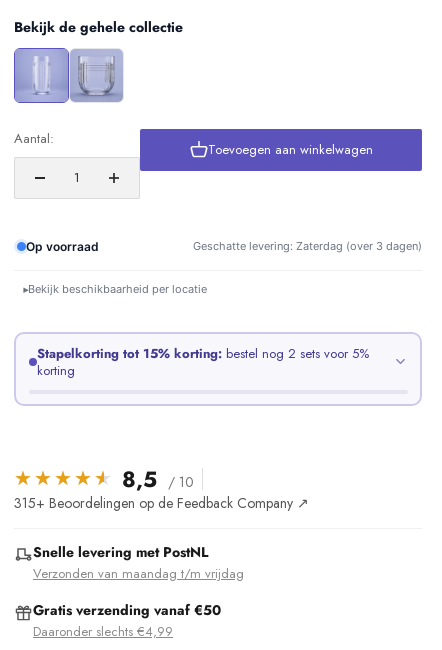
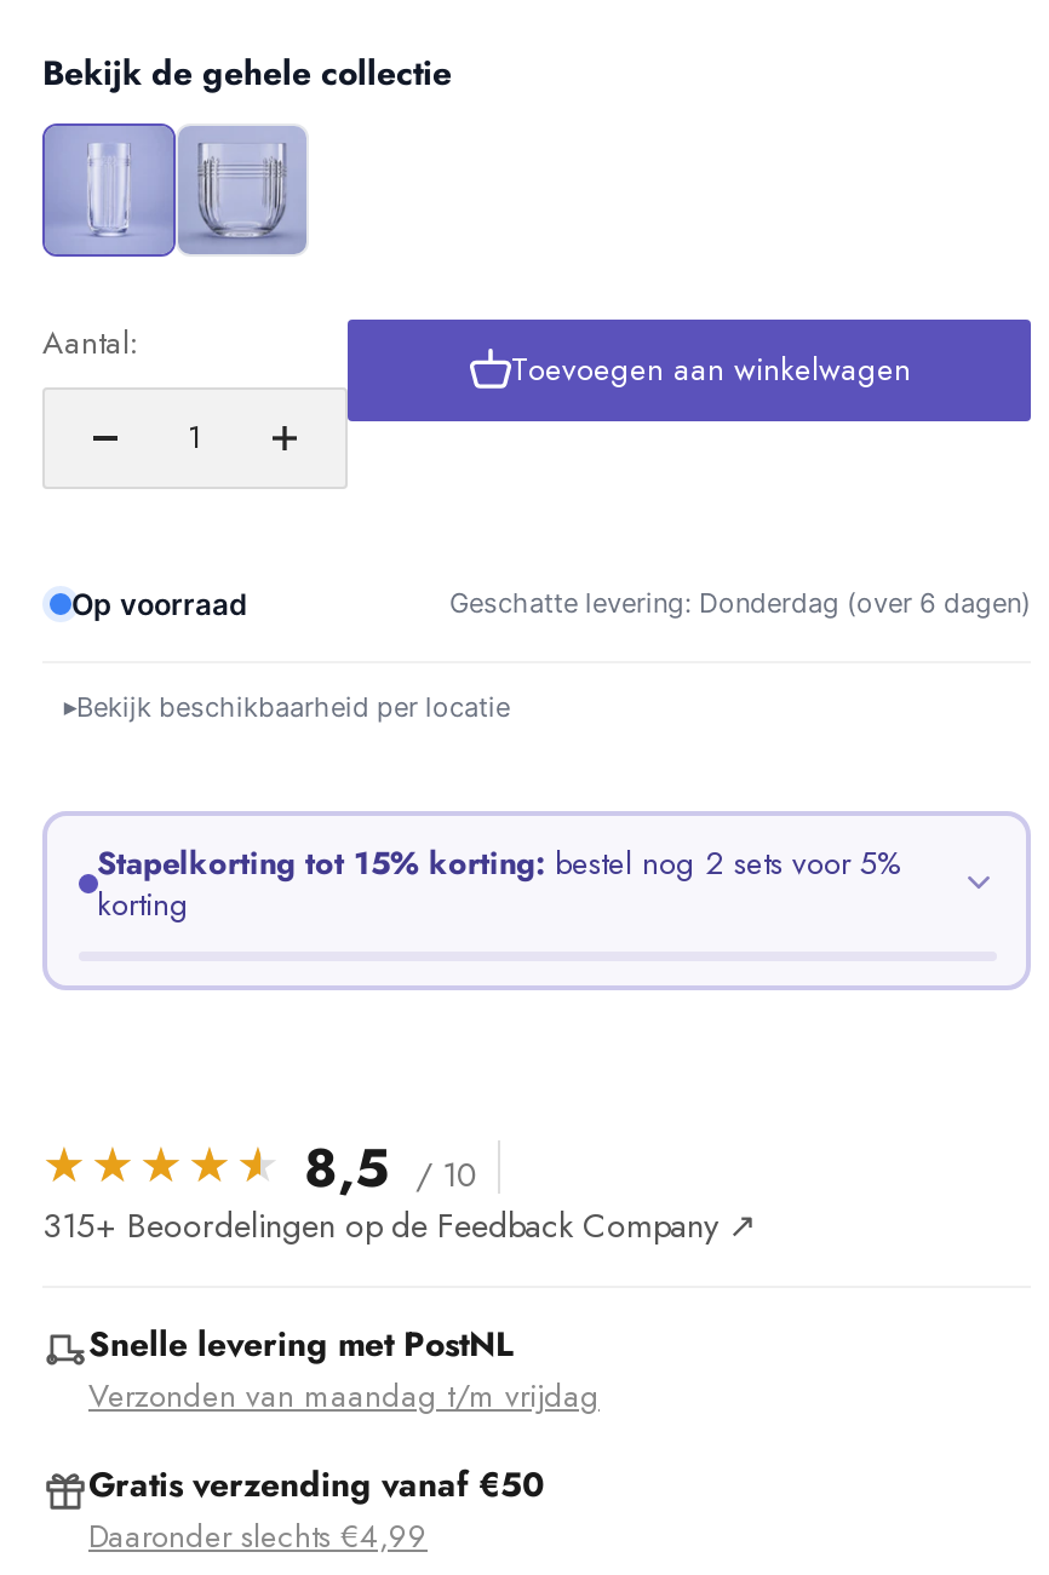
- Geschatte levering: Zaterdag (over 3 dagen)
+ Geschatte levering: Donderdag (over 6 dagen)
